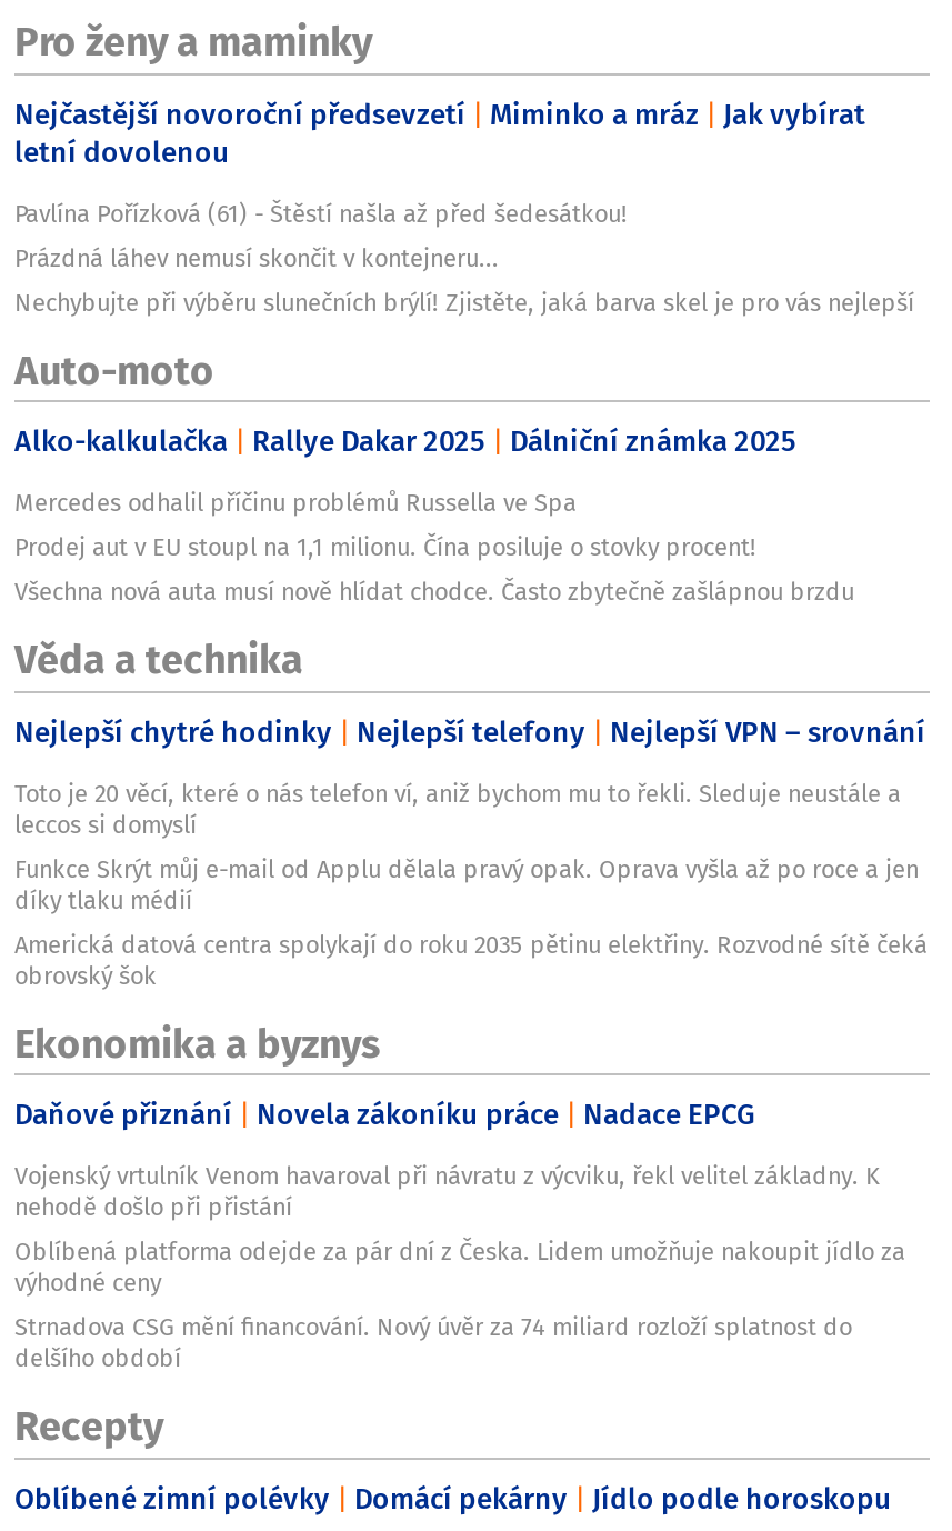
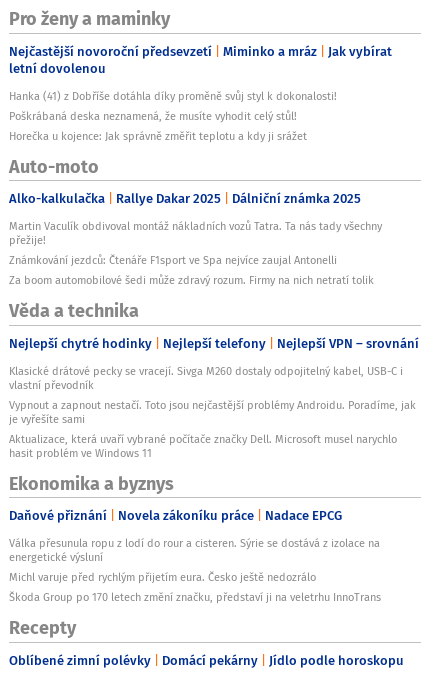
- Pavlína Pořízková (61) - Štěstí našla až před šedesátkou!
- Prázdná láhev nemusí skončit v kontejneru...
- Nechybujte při výběru slunečních brýlí! Zjistěte, jaká barva skel je pro vás nejlepší
+ Hanka (41) z Dobříše dotáhla díky proměně svůj styl k dokonalosti!
+ Poškrábaná deska neznamená, že musíte vyhodit celý stůl!
+ Horečka u kojence: Jak správně změřit teplotu a kdy ji srážet

- Mercedes odhalil příčinu problémů Russella ve Spa
- Prodej aut v EU stoupl na 1,1 milionu. Čína posiluje o stovky procent!
- Všechna nová auta musí nově hlídat chodce. Často zbytečně zašlápnou brzdu
+ Martin Vaculík obdivoval montáž nákladních vozů Tatra. Ta nás tady všechny
+ přežije!
+ Známkování jezdců: Čtenáře F1sport ve Spa nejvíce zaujal Antonelli
+ Za boom automobilové šedi může zdravý rozum. Firmy na nich netratí tolik

- Toto je 20 věcí, které o nás telefon ví, aniž bychom mu to řekli. Sleduje neustále a
- leccos si domyslí
- Funkce Skrýt můj e-mail od Applu dělala pravý opak. Oprava vyšla až po roce a jen
- díky tlaku médií
- Americká datová centra spolykají do roku 2035 pětinu elektřiny. Rozvodné sítě čeká
- obrovský šok
+ Klasické drátové pecky se vracejí. Sivga M260 dostaly odpojitelný kabel, USB-C i
+ vlastní převodník
+ Vypnout a zapnout nestačí. Toto jsou nejčastější problémy Androidu. Poradíme, jak
+ je vyřešíte sami
+ Aktualizace, která uvaří vybrané počítače značky Dell. Microsoft musel narychlo
+ hasit problém ve Windows 11

- Vojenský vrtulník Venom havaroval při návratu z výcviku, řekl velitel základny. K
- nehodě došlo při přistání
- Oblíbená platforma odejde za pár dní z Česka. Lidem umožňuje nakoupit jídlo za
- výhodné ceny
- Strnadova CSG mění financování. Nový úvěr za 74 miliard rozloží splatnost do
- delšího období
+ Válka přesunula ropu z lodí do rour a cisteren. Sýrie se dostává z izolace na
+ energetické výsluní
+ Michl varuje před rychlým přijetím eura. Česko ještě nedozrálo
+ Škoda Group po 170 letech změní značku, představí ji na veletrhu InnoTrans
